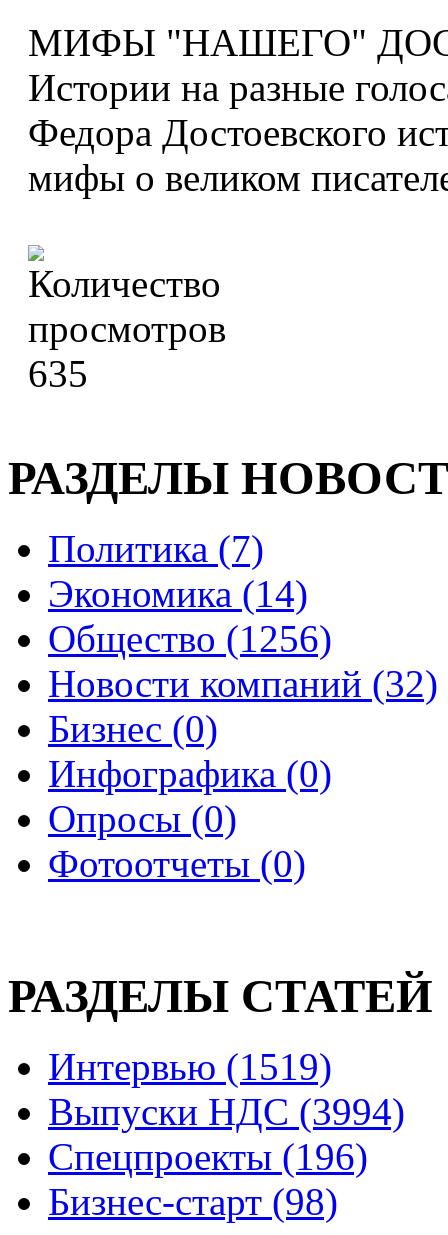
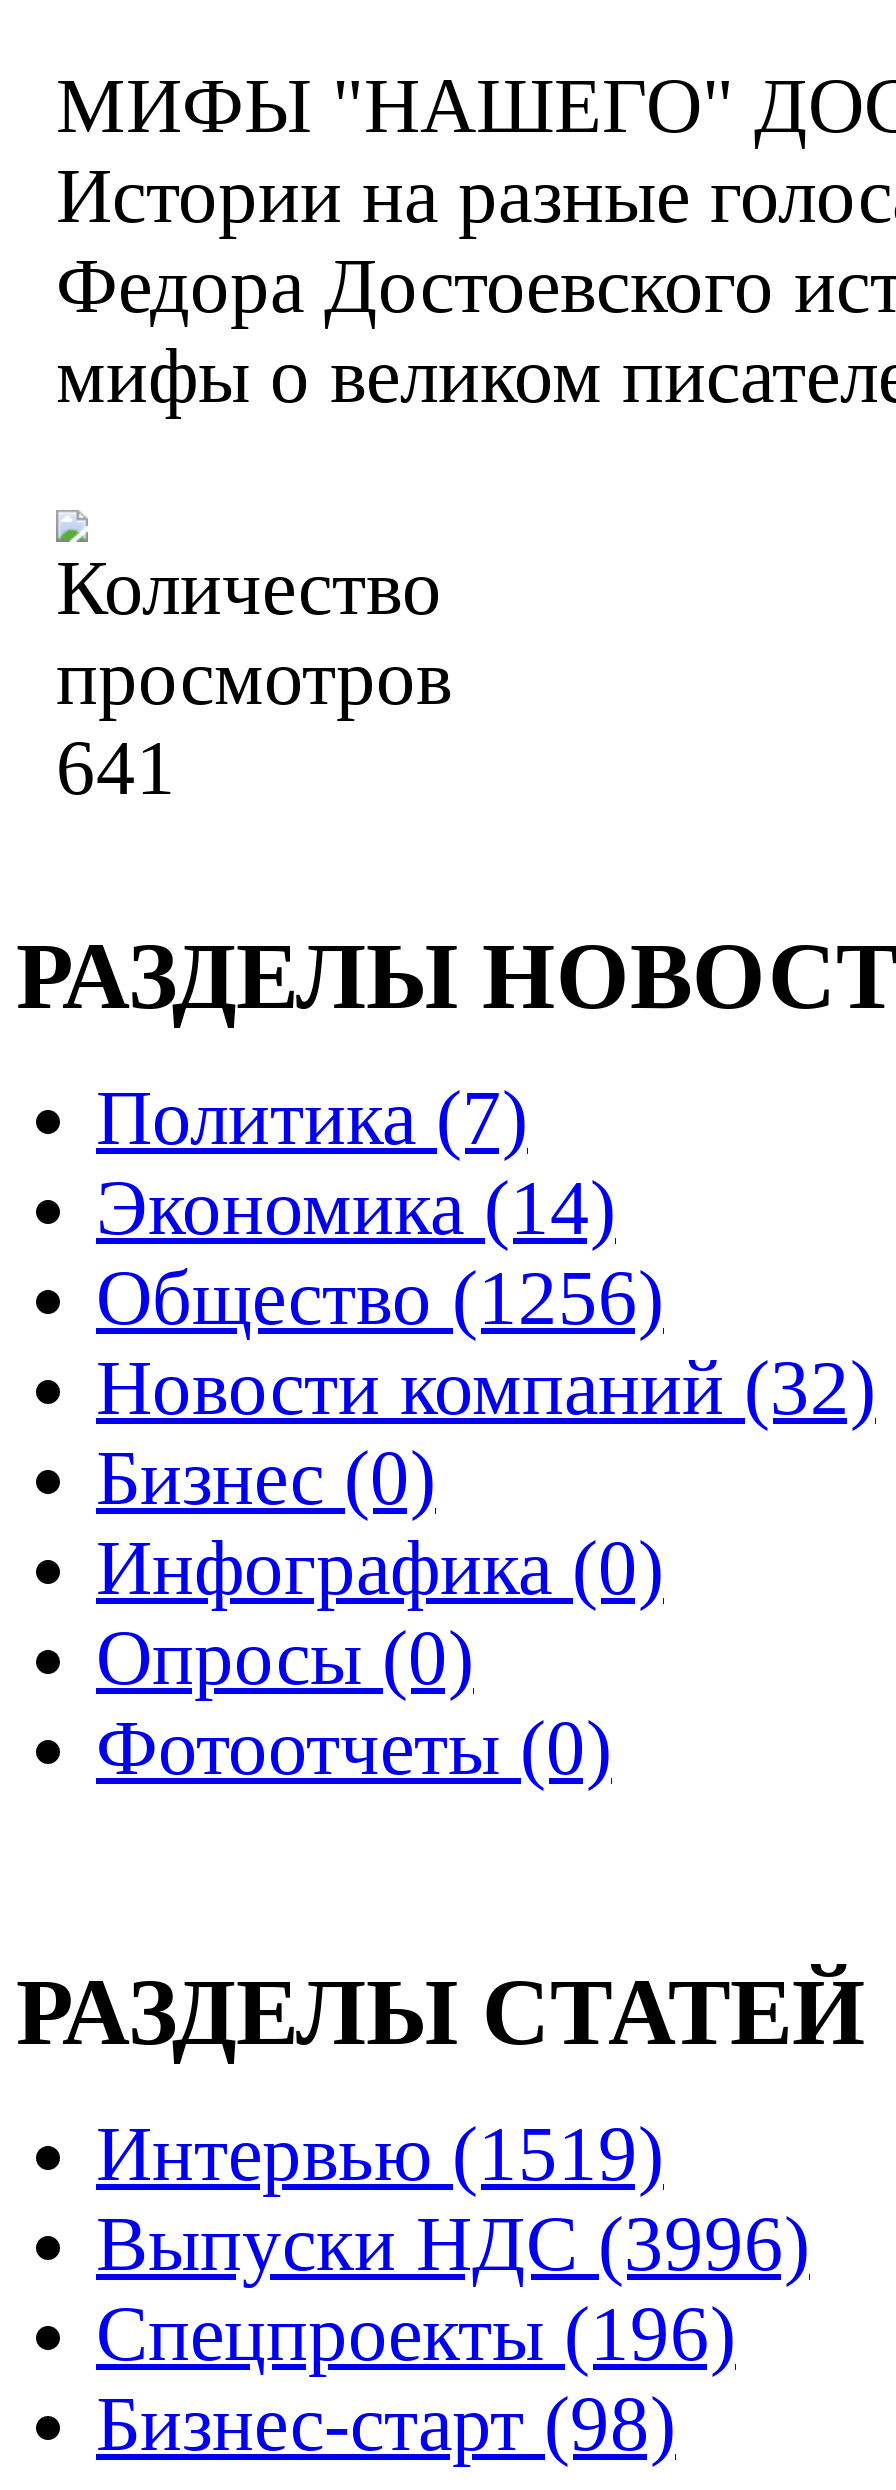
- 635
+ 641

- Выпуски НДС (3994)
+ Выпуски НДС (3996)
